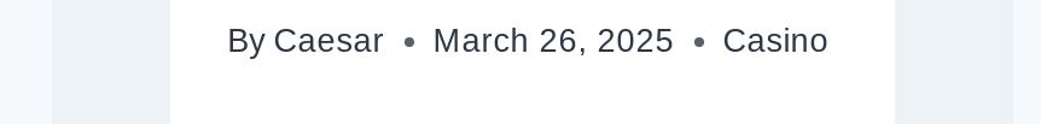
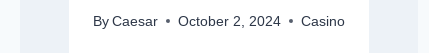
- By Caesar March 26, 2025 Casino
+ By Caesar October 2, 2024 Casino
